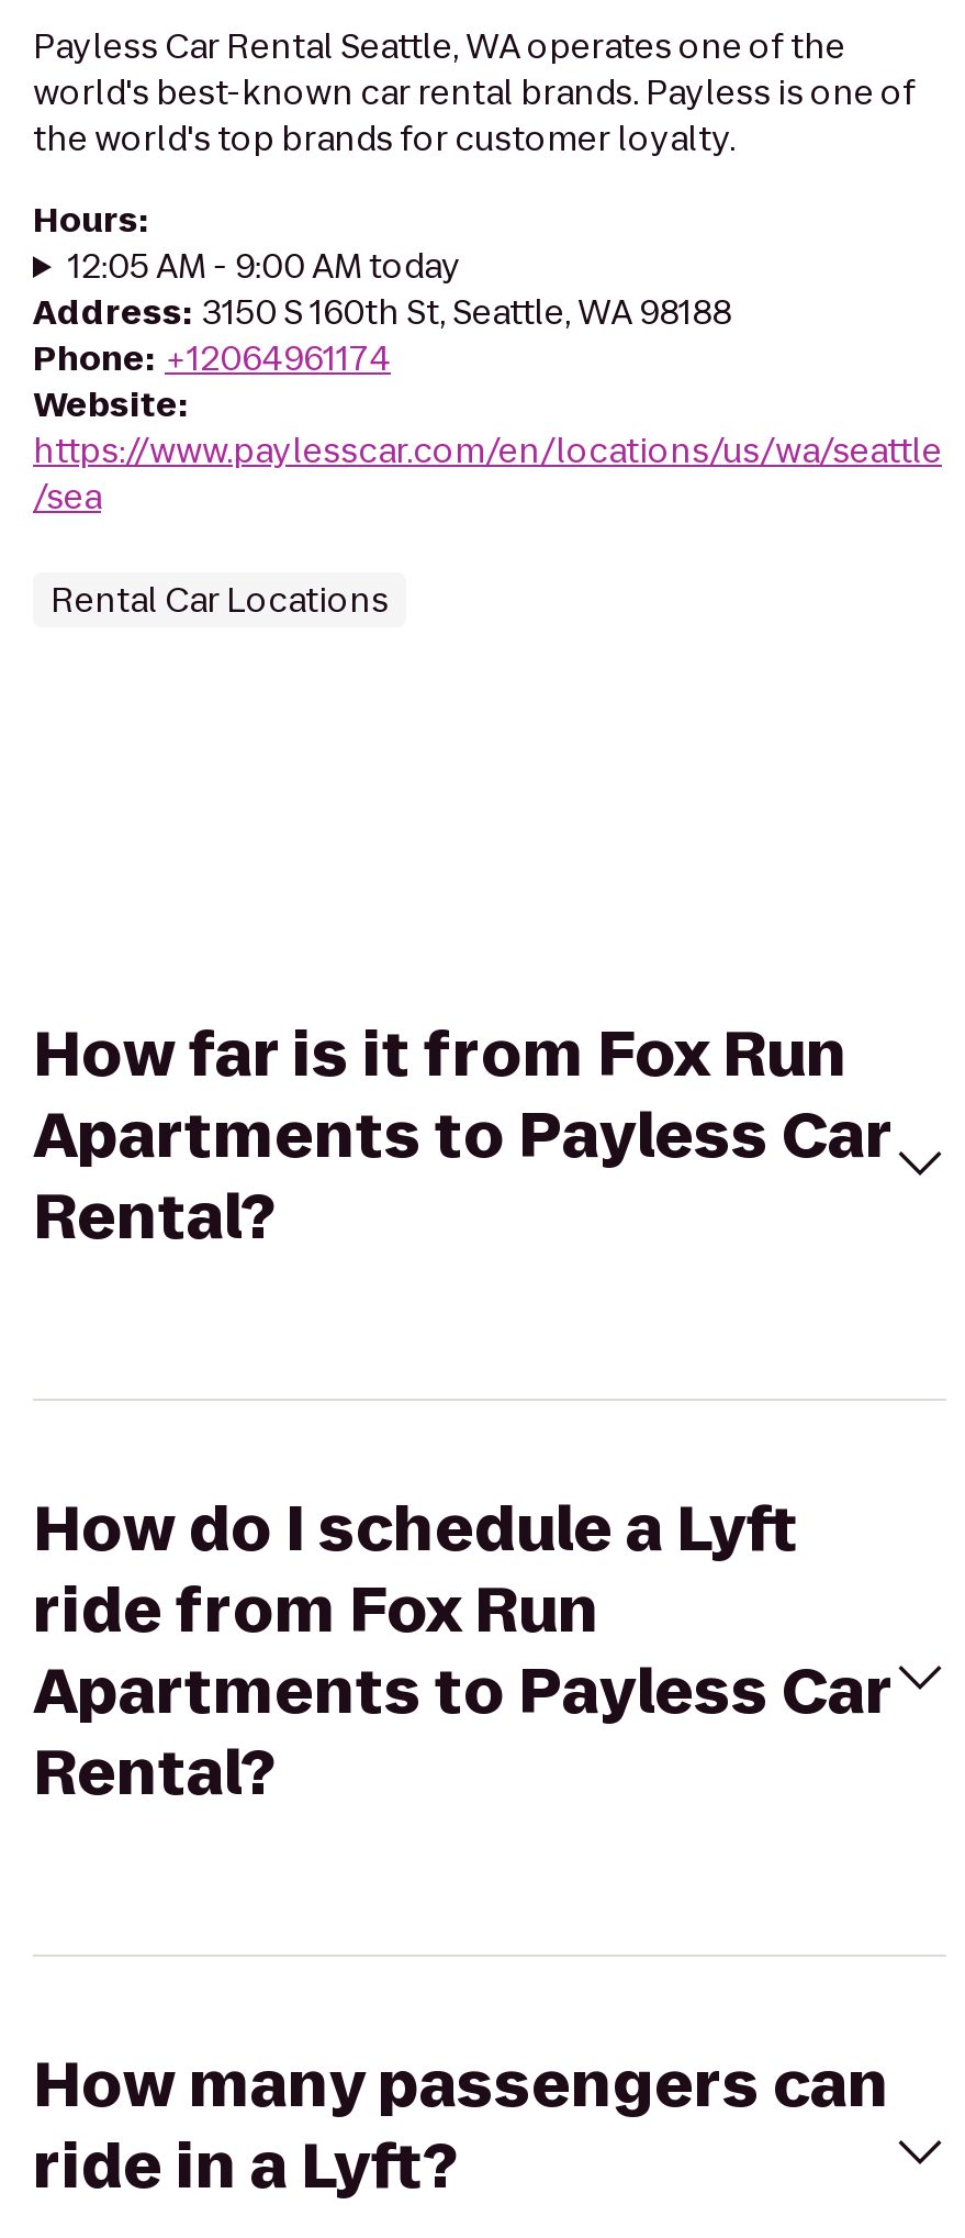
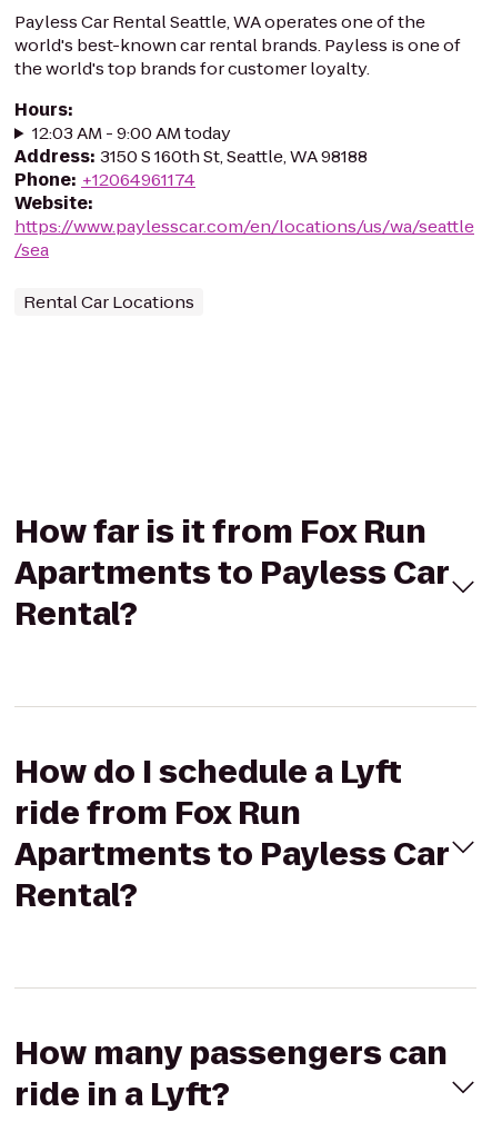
- 12:05 AM - 9:00 AM today
+ 12:03 AM - 9:00 AM today
